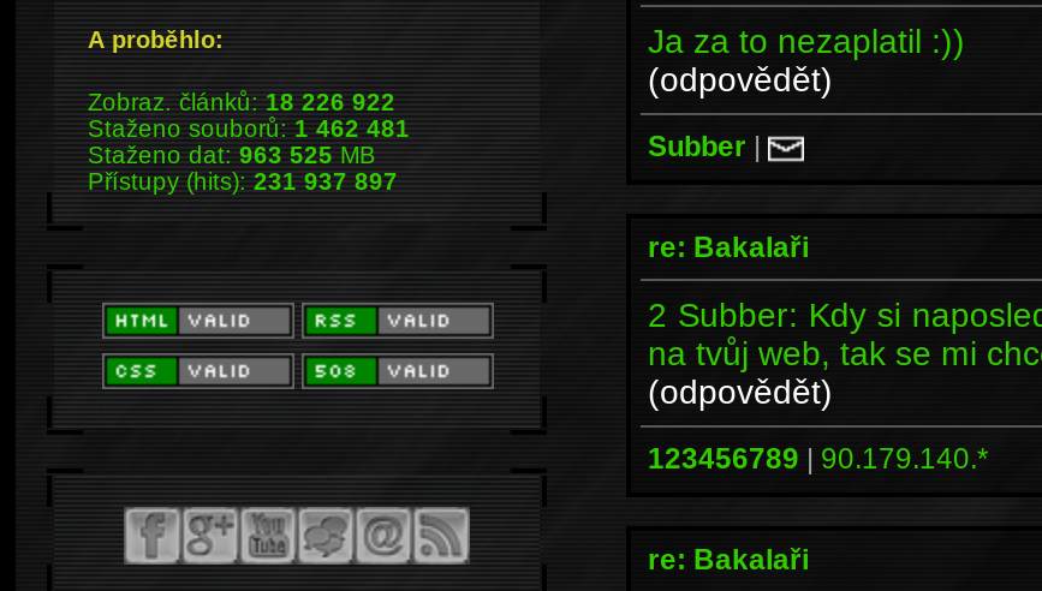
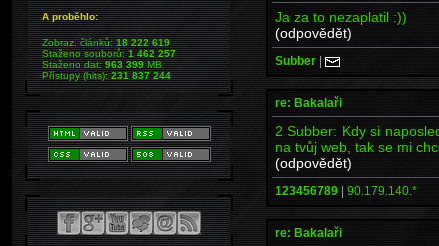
- Zobraz. článků: 18 226 922
+ Zobraz. článků: 18 222 619

- Staženo souborů: 1 462 481
+ Staženo souborů: 1 462 257

- Staženo dat: 963 525 MB
+ Staženo dat: 963 399 MB

- Přístupy (hits): 231 937 897
+ Přístupy (hits): 231 837 244
